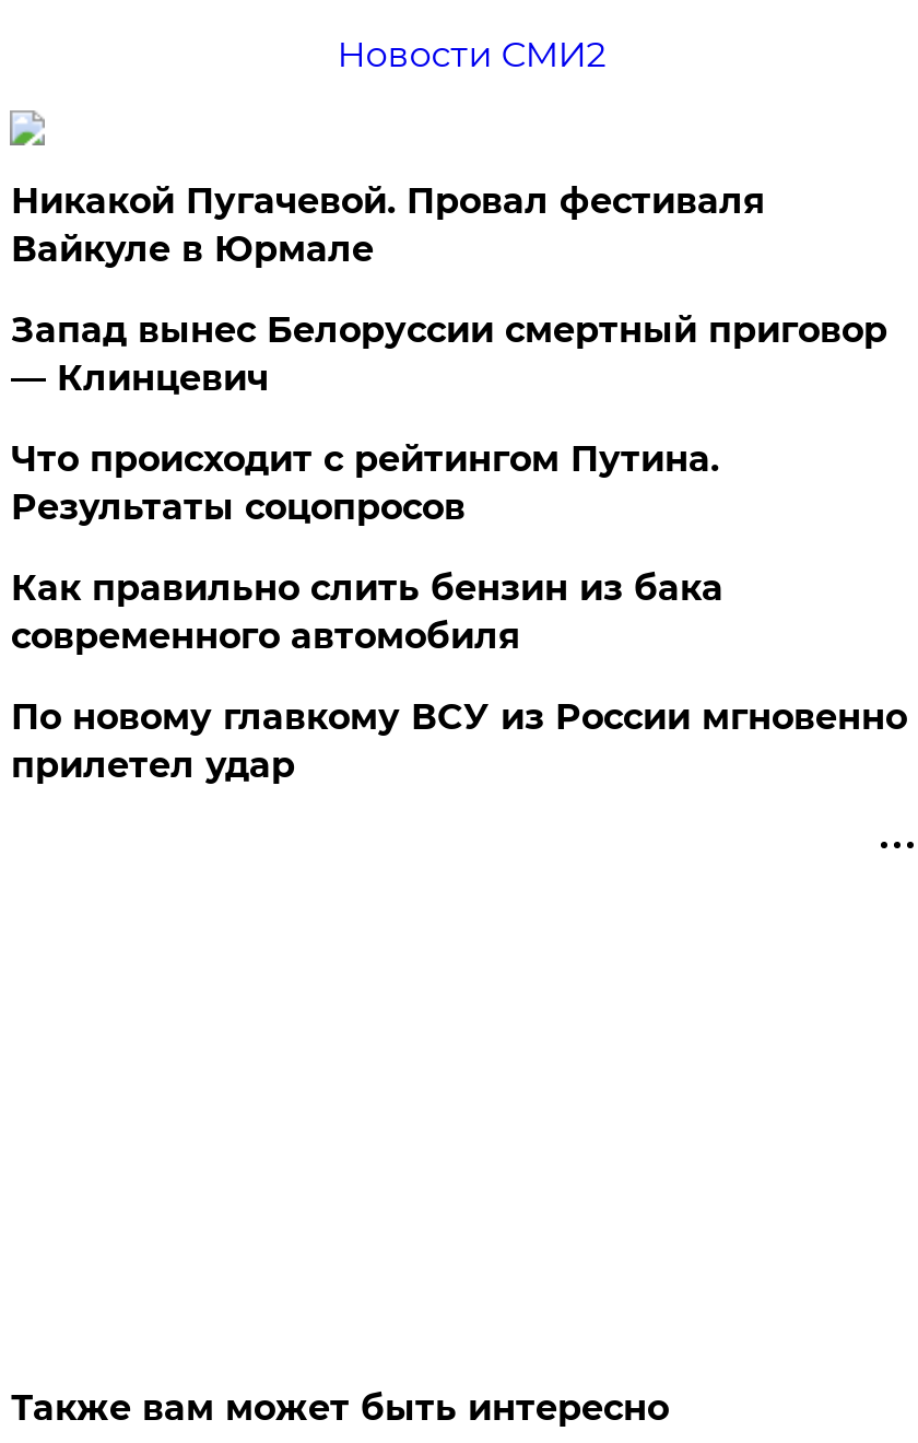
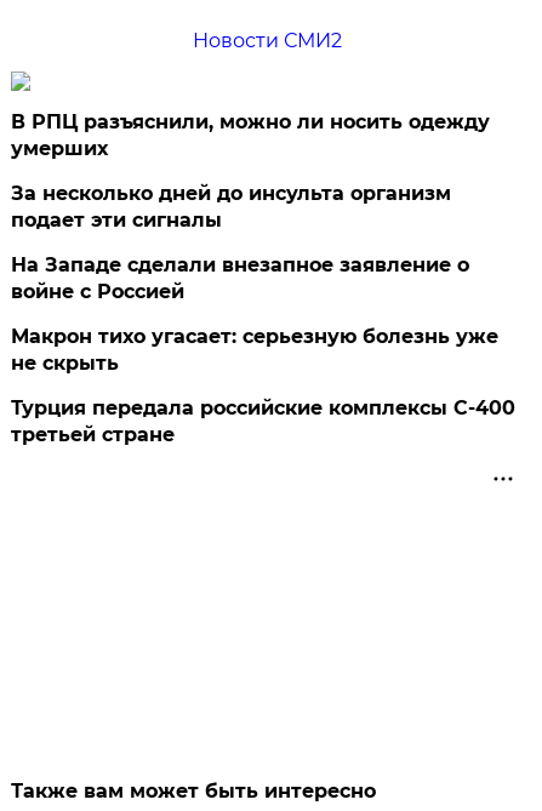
- Никакой Пугачевой. Провал фестиваля
- Вайкуле в Юрмале
+ В РПЦ разъяснили, можно ли носить одежду
+ умерших

- Запад вынес Белоруссии смертный приговор
- — Клинцевич
+ За несколько дней до инсульта организм
+ подает эти сигналы

- Что происходит с рейтингом Путина.
- Результаты соцопросов
+ На Западе сделали внезапное заявление о
+ войне с Россией

- Как правильно слить бензин из бака
- современного автомобиля
+ Макрон тихо угасает: серьезную болезнь уже
+ не скрыть

- По новому главкому ВСУ из России мгновенно
- прилетел удар
+ Турция передала российские комплексы С-400
+ третьей стране
